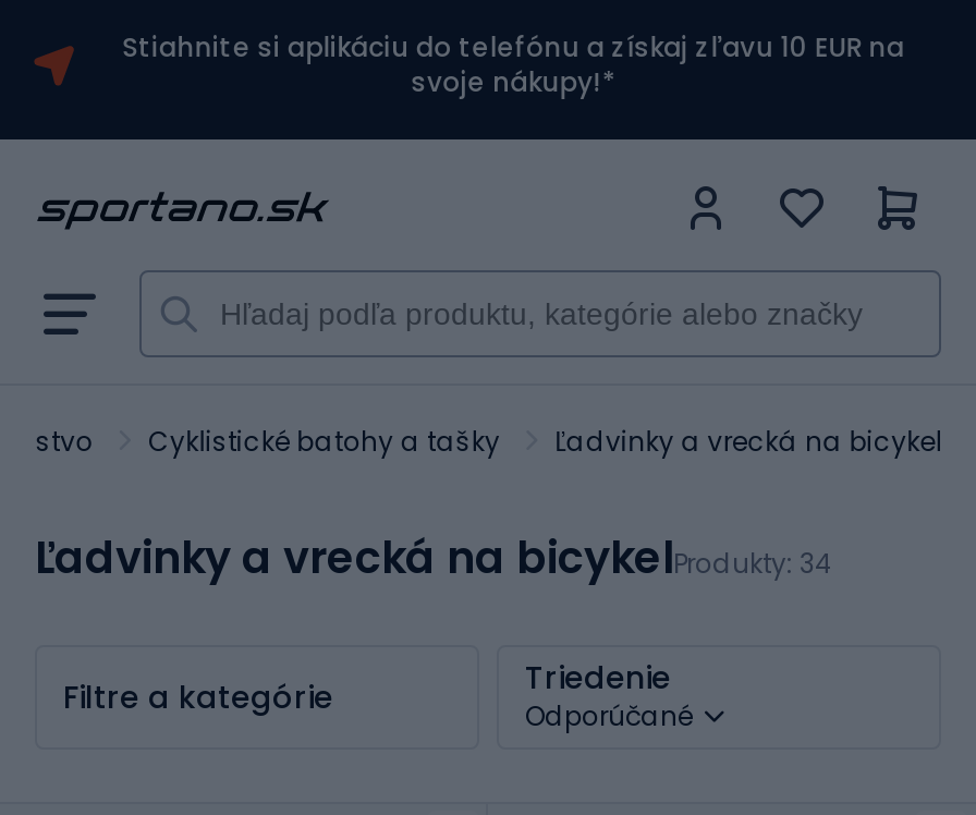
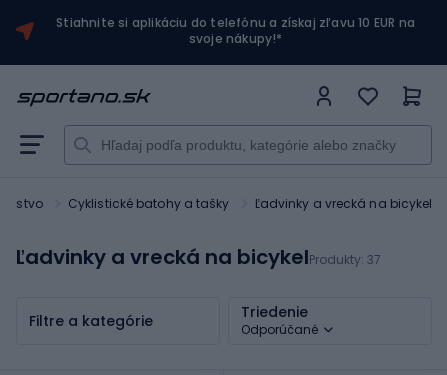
- Ľadvinky a vrecká na bicykelProdukty:34
+ Ľadvinky a vrecká na bicykelProdukty:37
